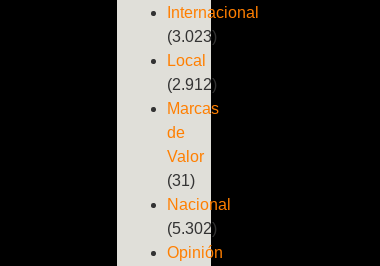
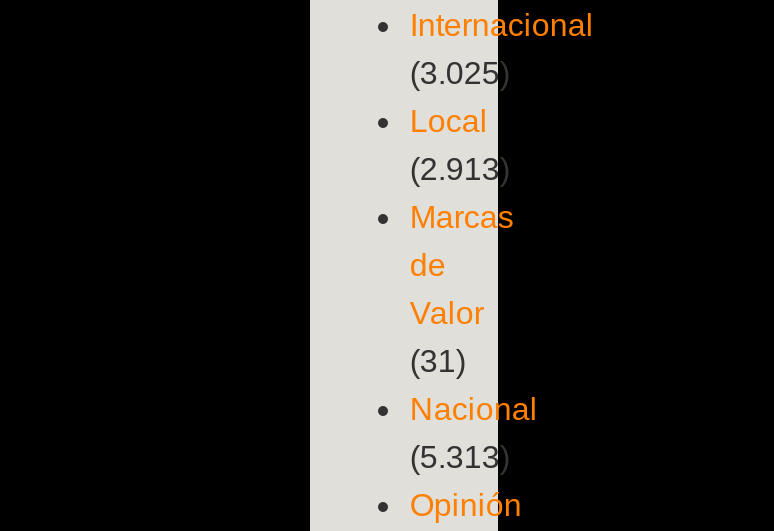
- (3.023)
+ (3.025)

- (2.912)
+ (2.913)

- (5.302)
+ (5.313)
